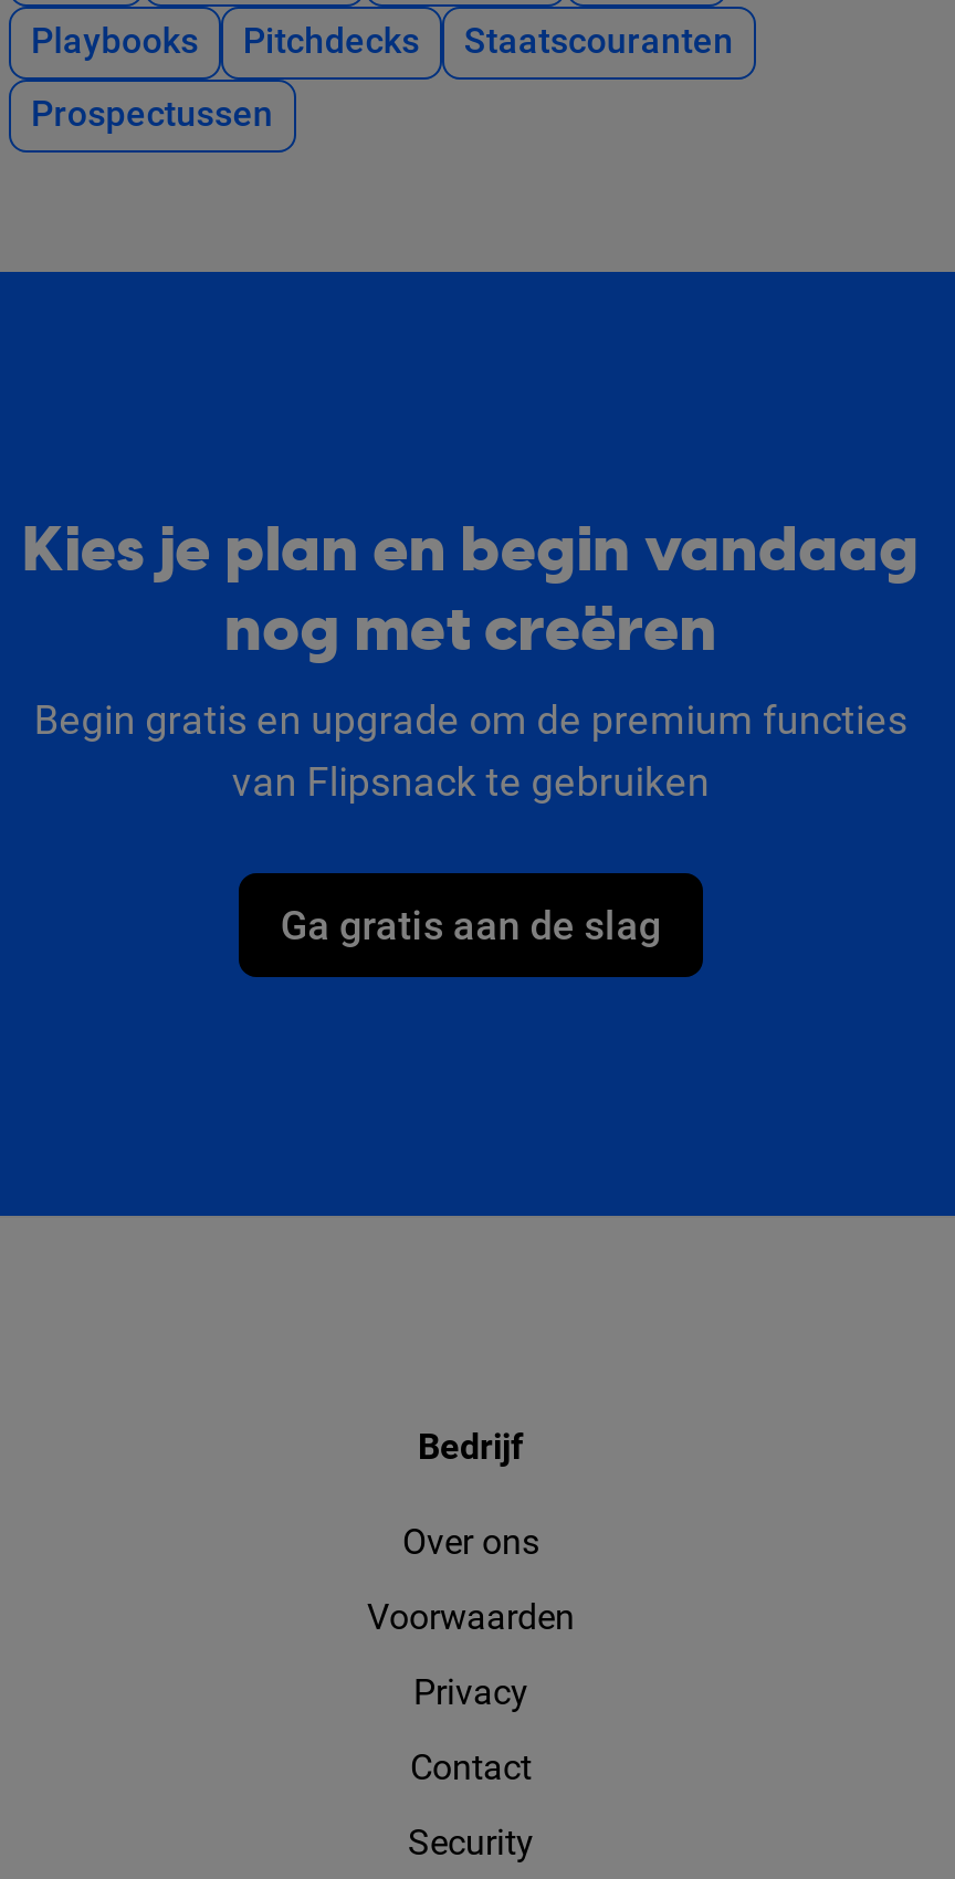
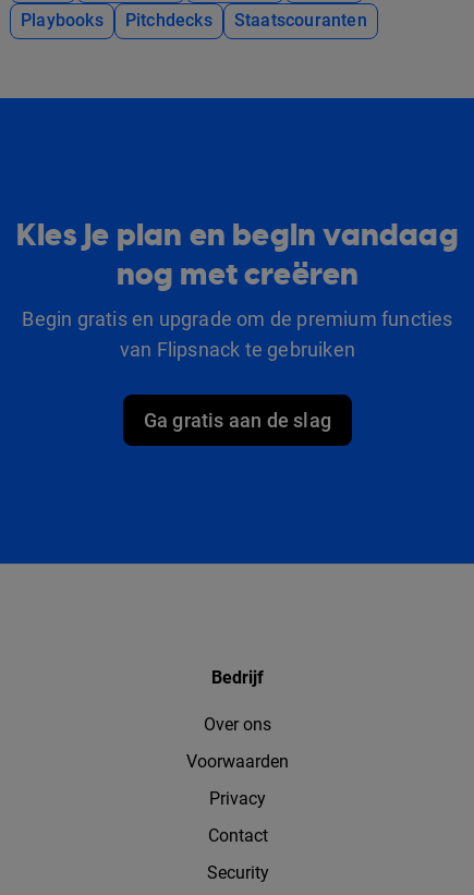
- Prospectussen
